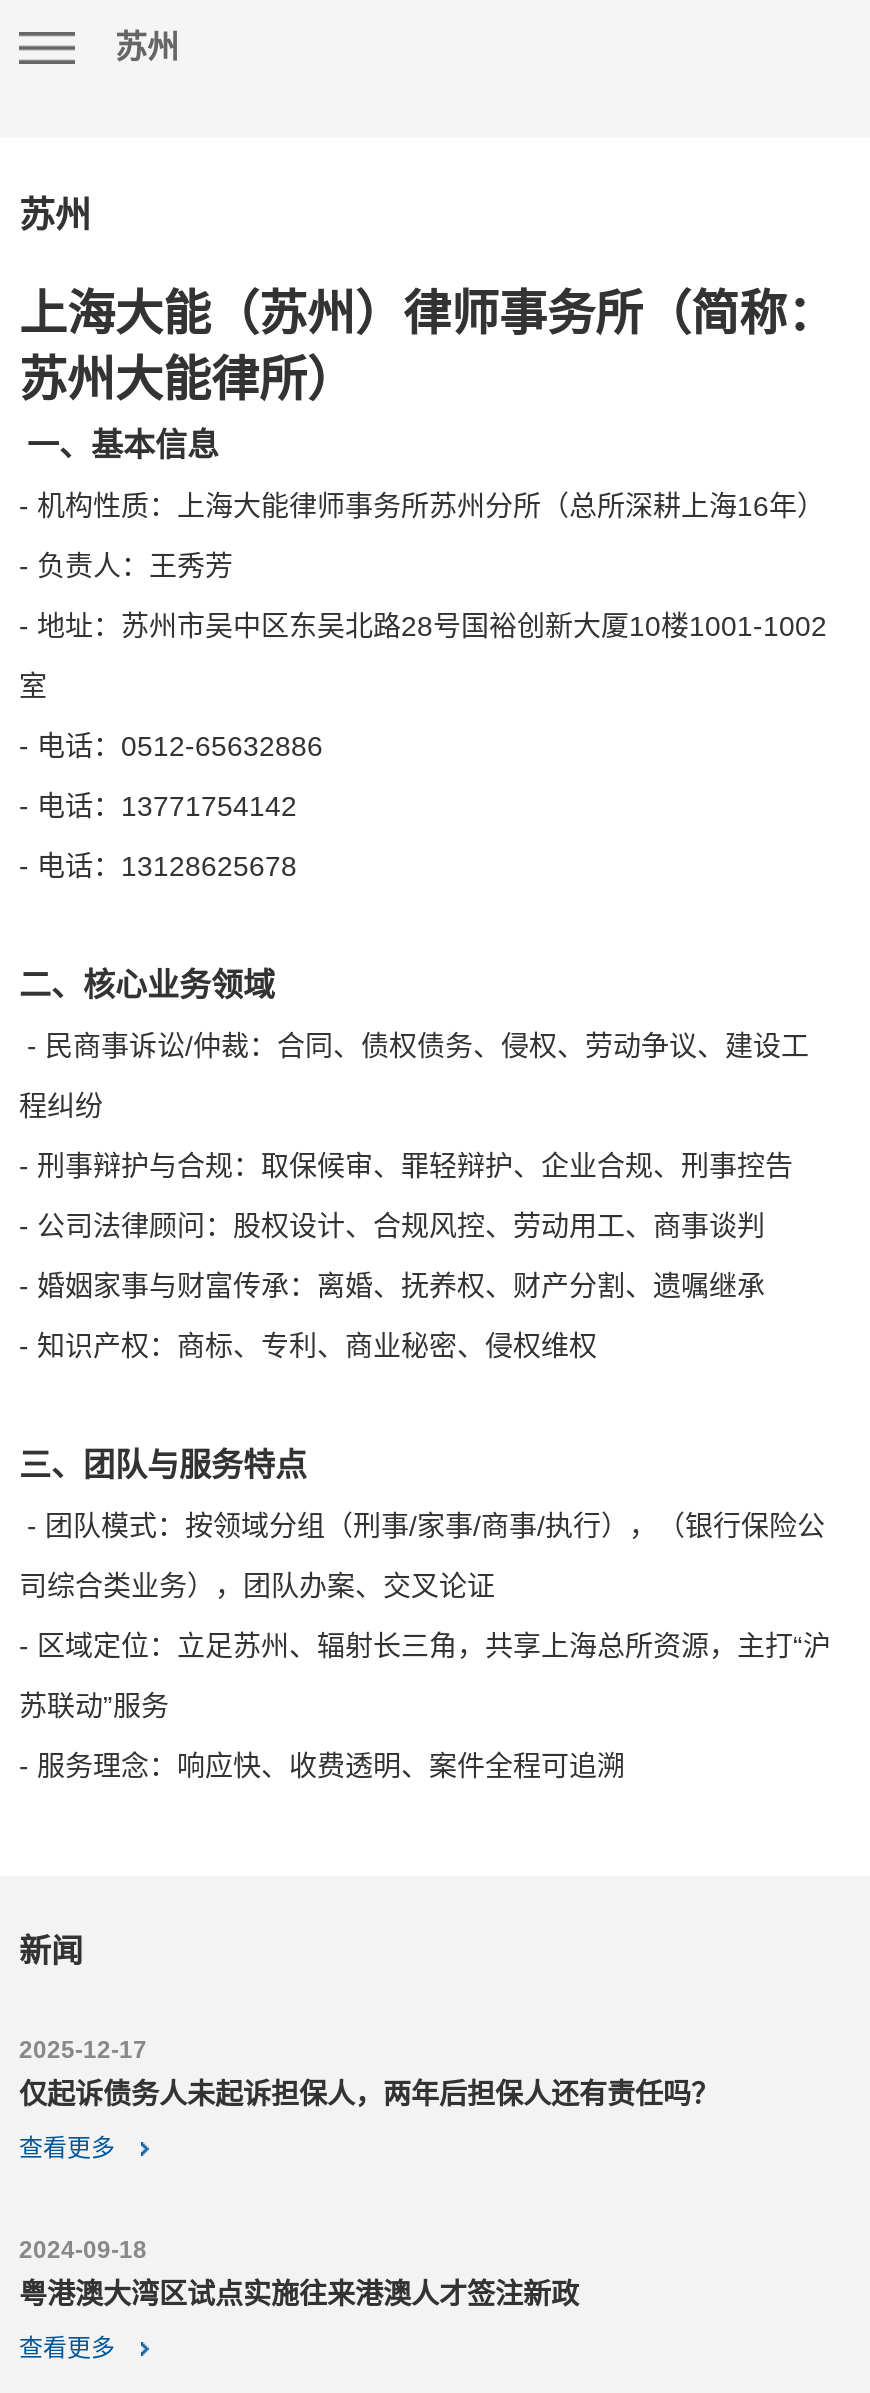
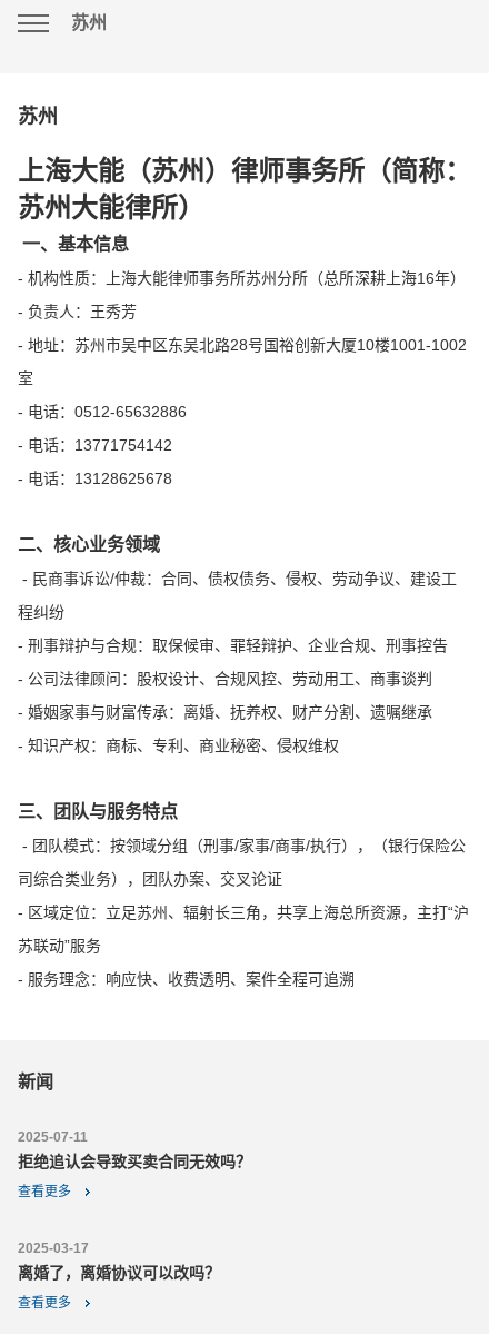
- 2025-12-17
- 仅起诉债务人未起诉担保人，两年后担保人还有责任吗？
+ 2025-07-11
+ 拒绝追认会导致买卖合同无效吗？

- 2024-09-18
- 粤港澳大湾区试点实施往来港澳人才签注新政
+ 2025-03-17
+ 离婚了，离婚协议可以改吗？
